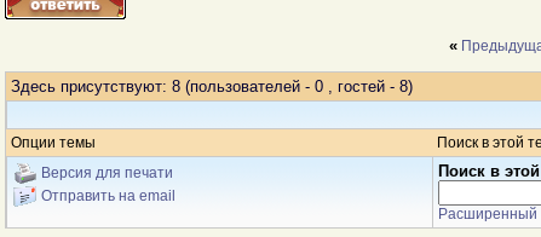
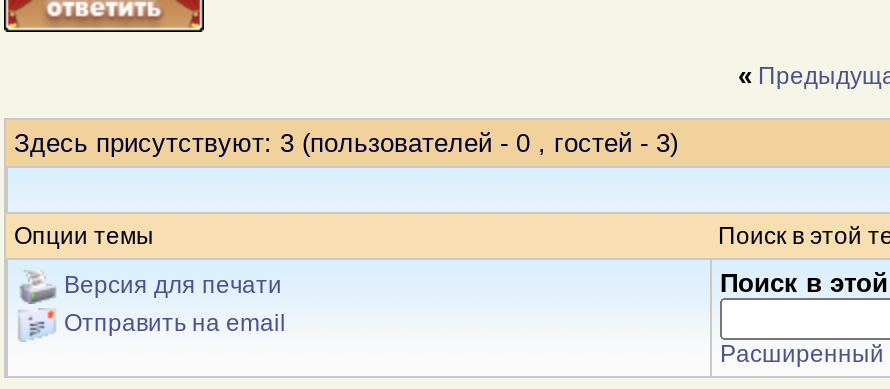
- Здесь присутствуют: 8 (пользователей - 0 , гостей - 8)
+ Здесь присутствуют: 3 (пользователей - 0 , гостей - 3)
